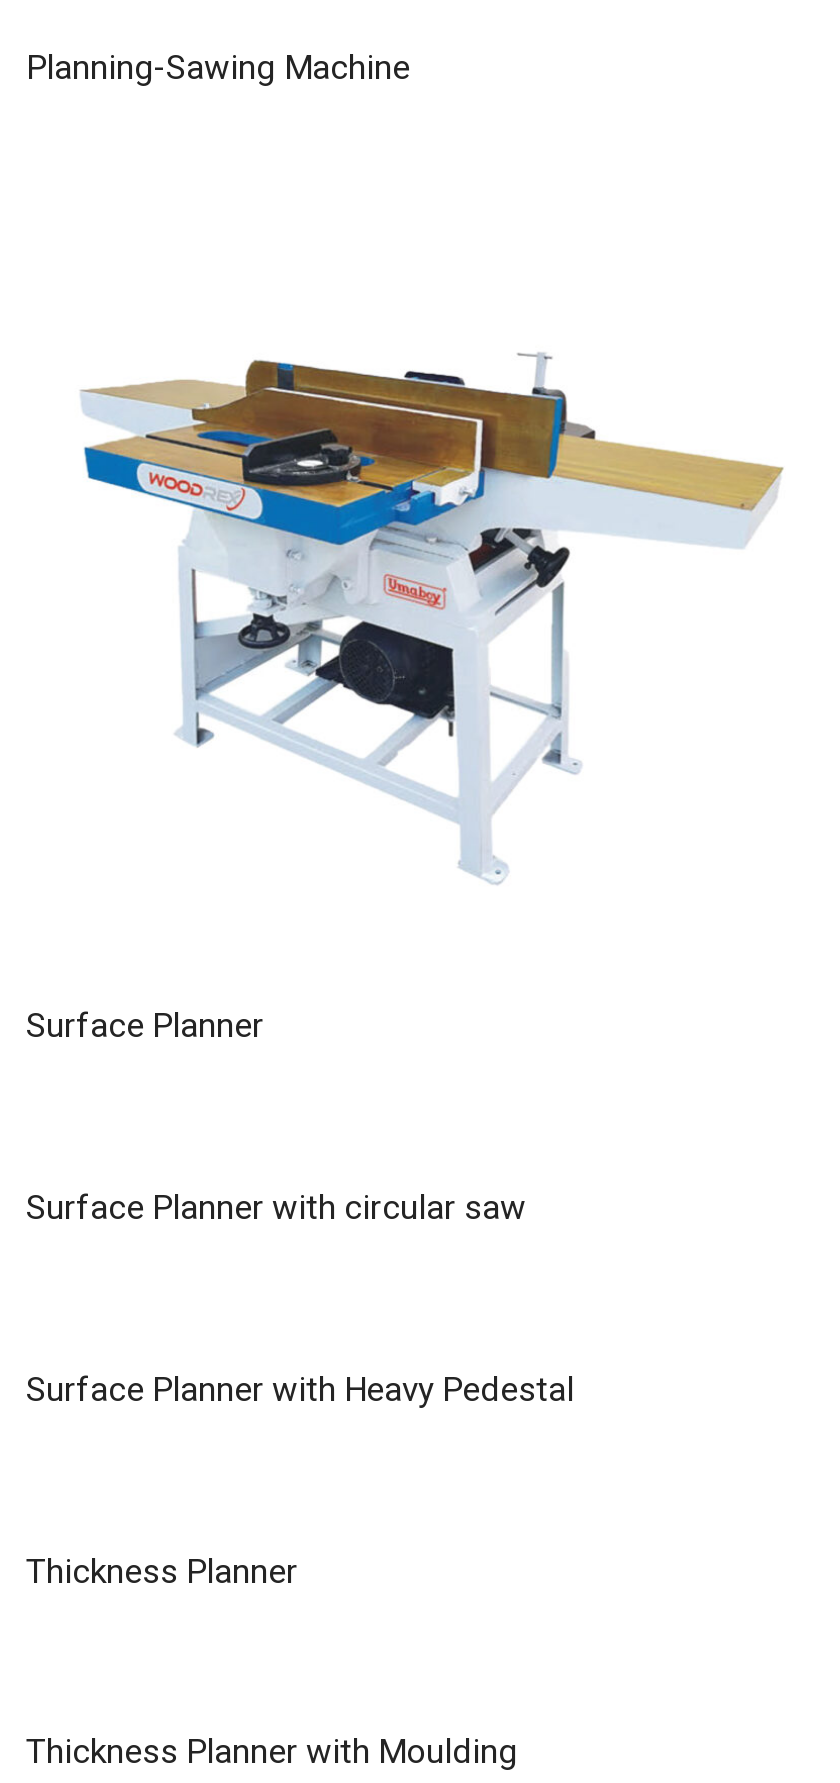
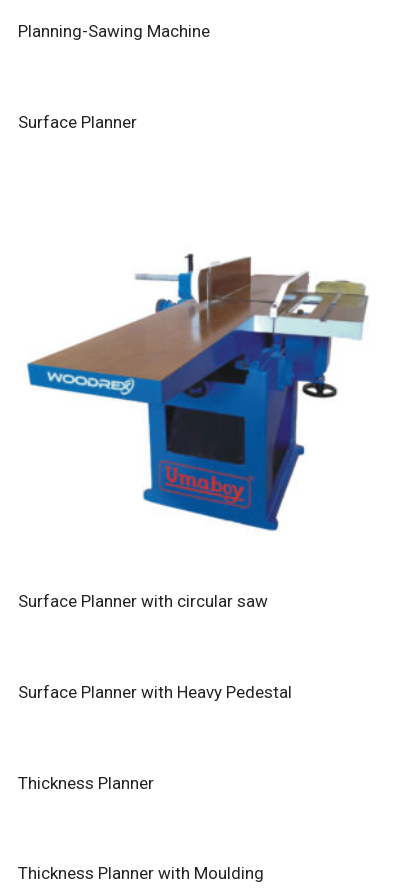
- [image]
+ [image]

moved up: Surface Planner
